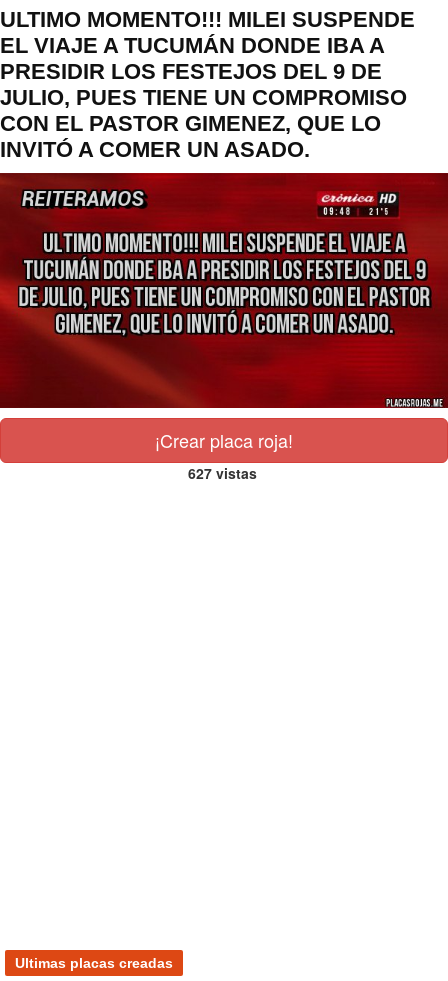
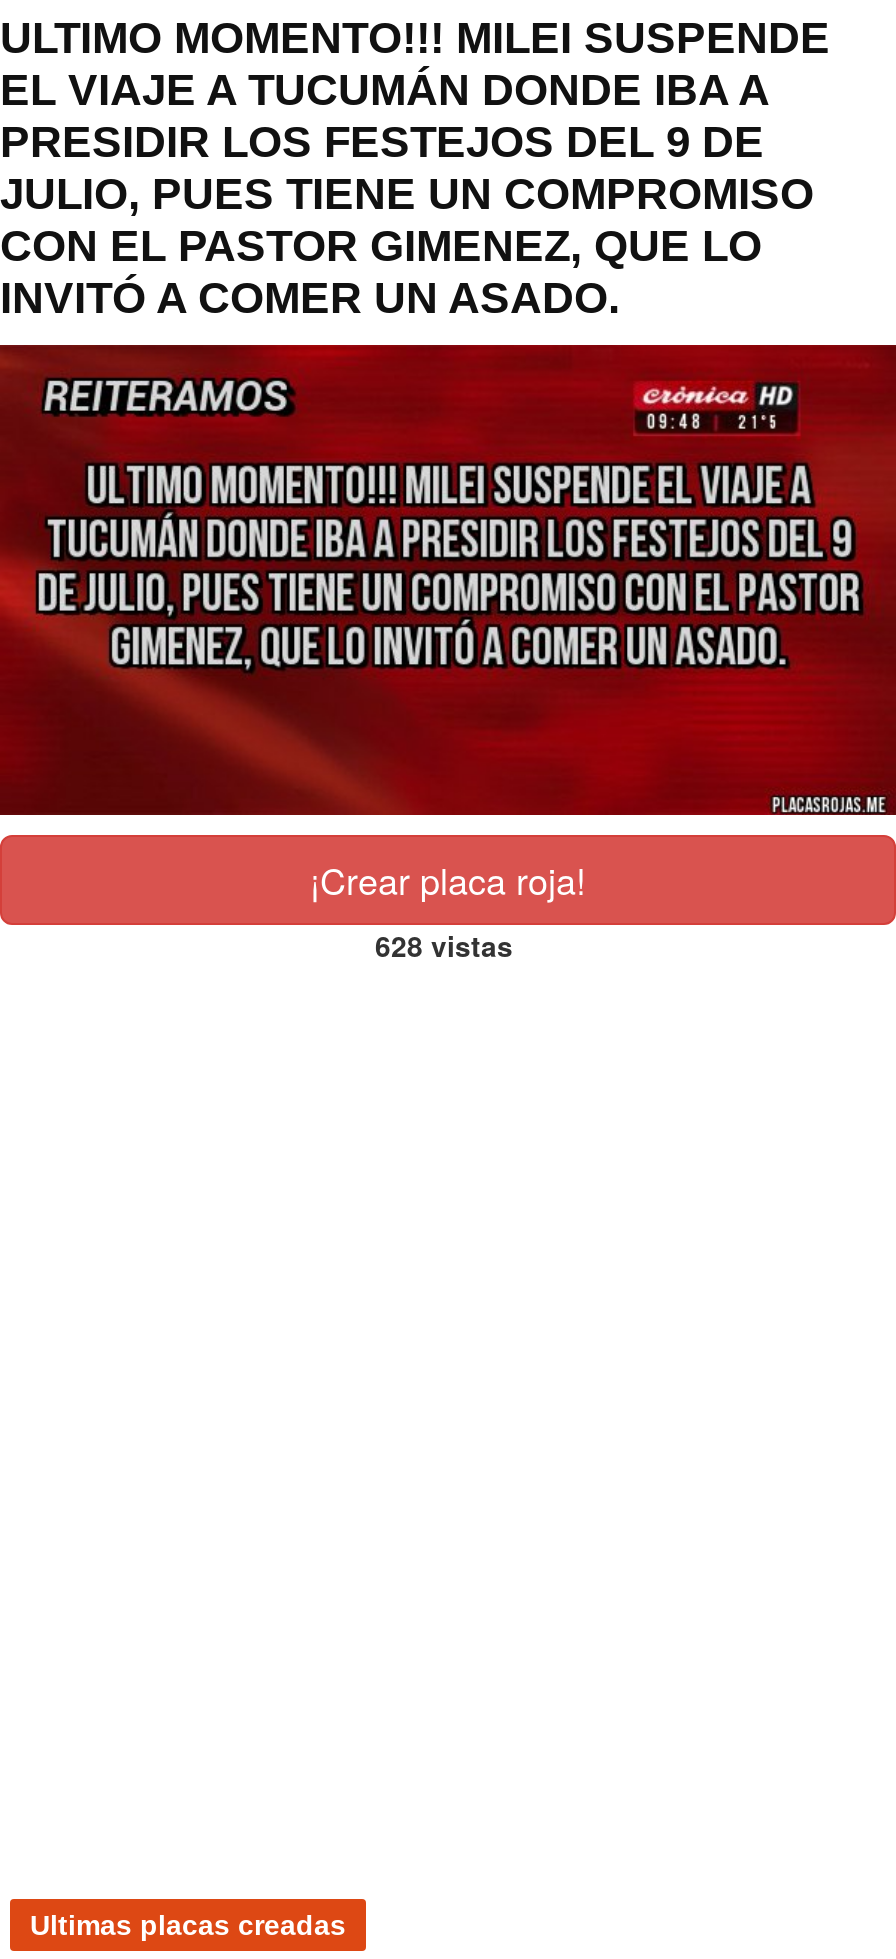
- 627 vistas
+ 628 vistas
